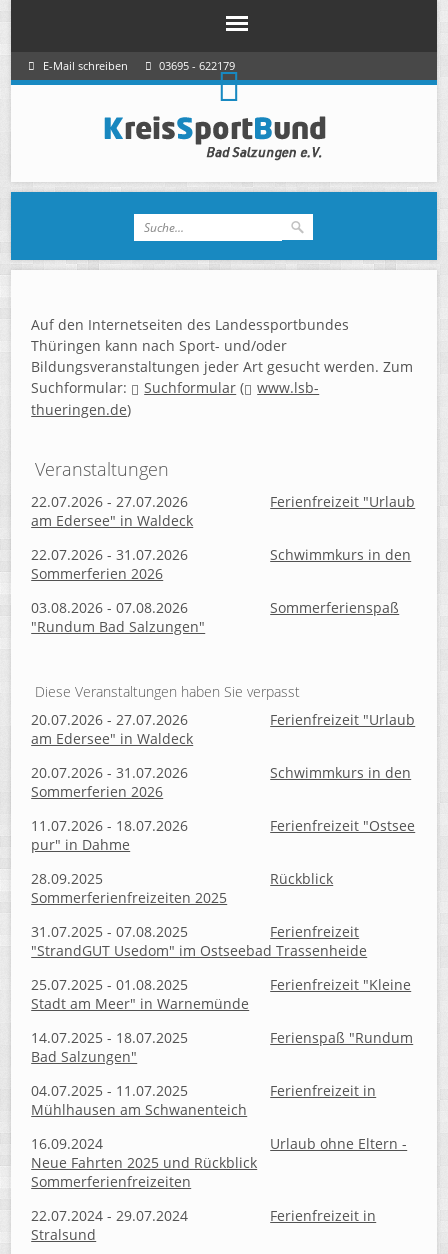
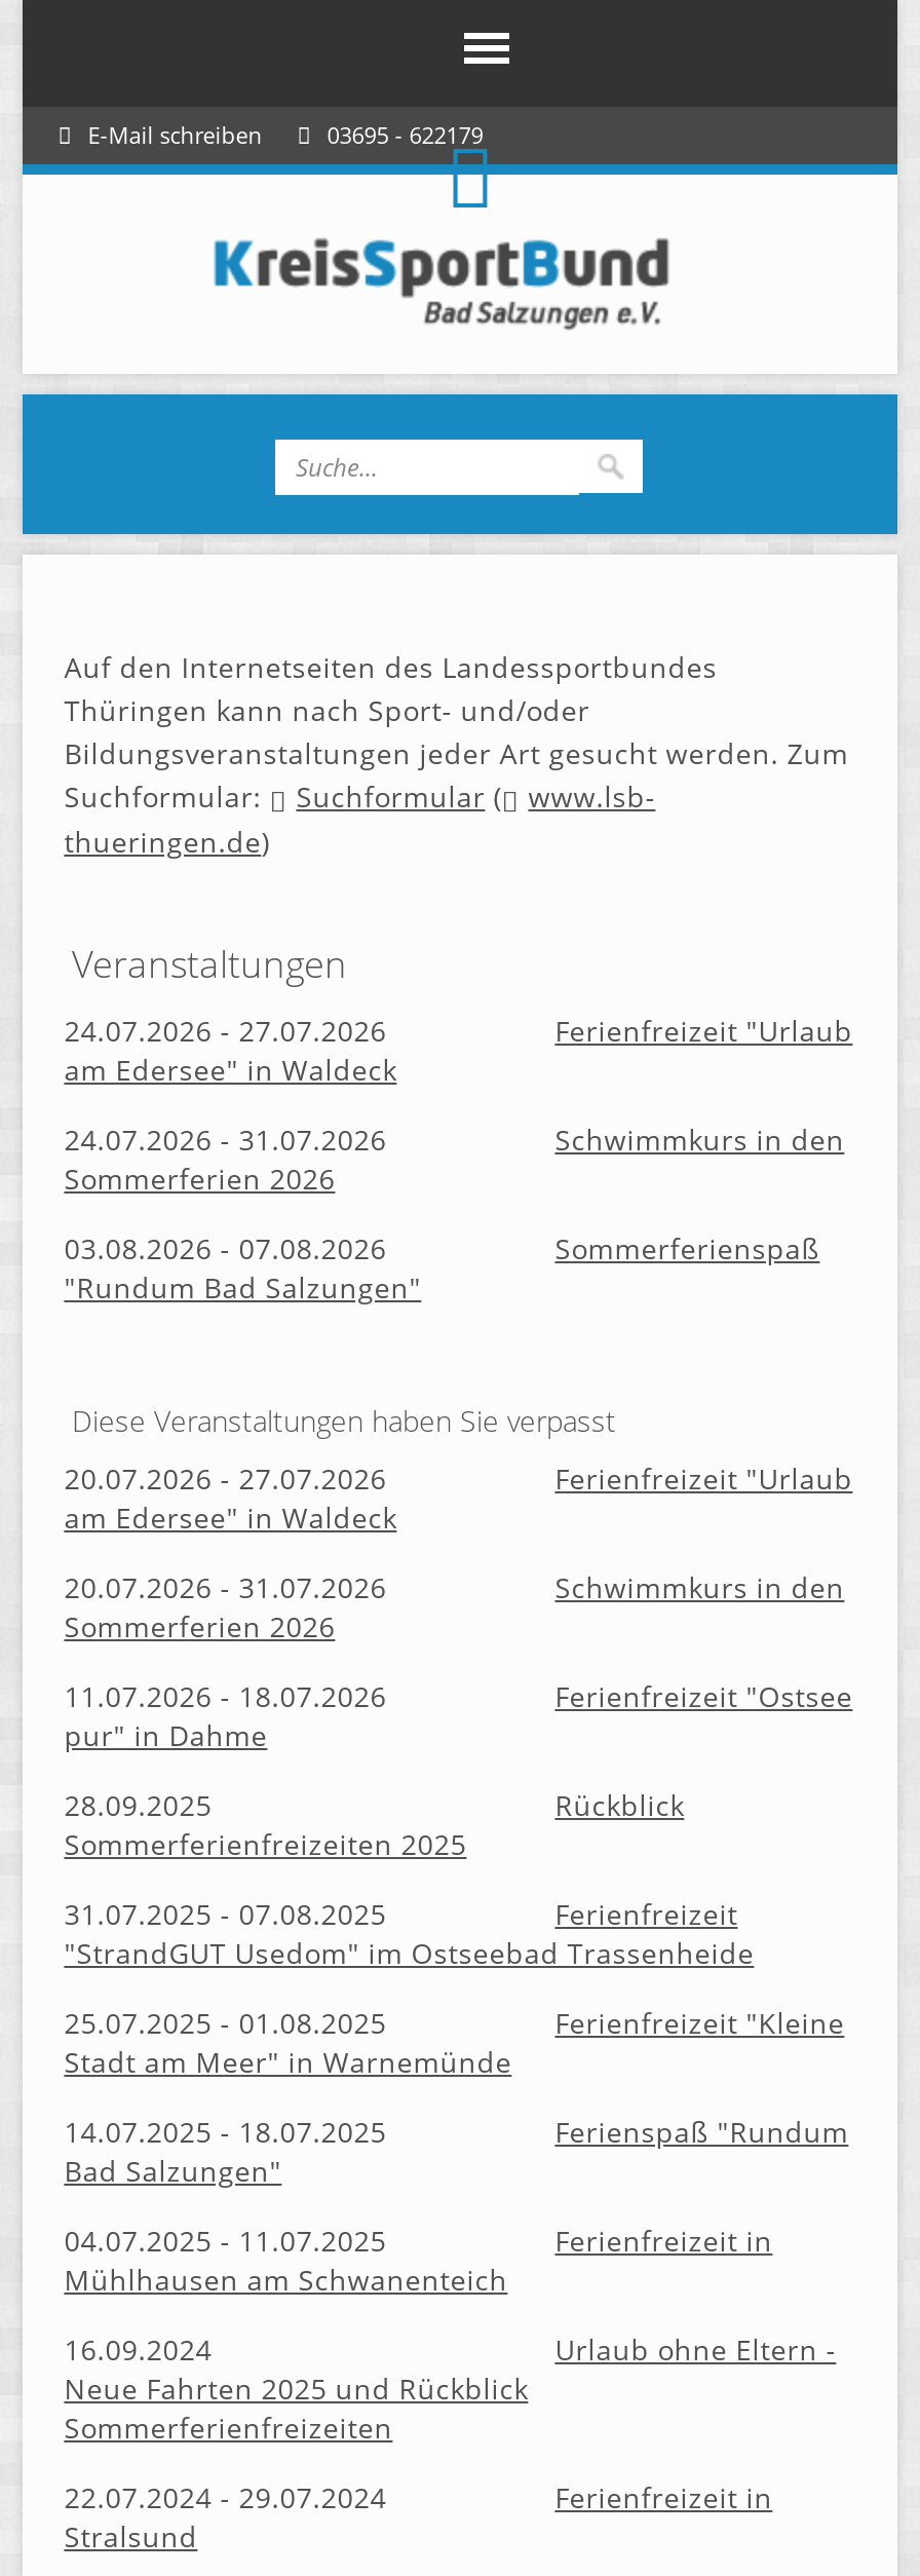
- 22.07.2026 - 27.07.2026
+ 24.07.2026 - 27.07.2026

- 22.07.2026 - 31.07.2026
+ 24.07.2026 - 31.07.2026
